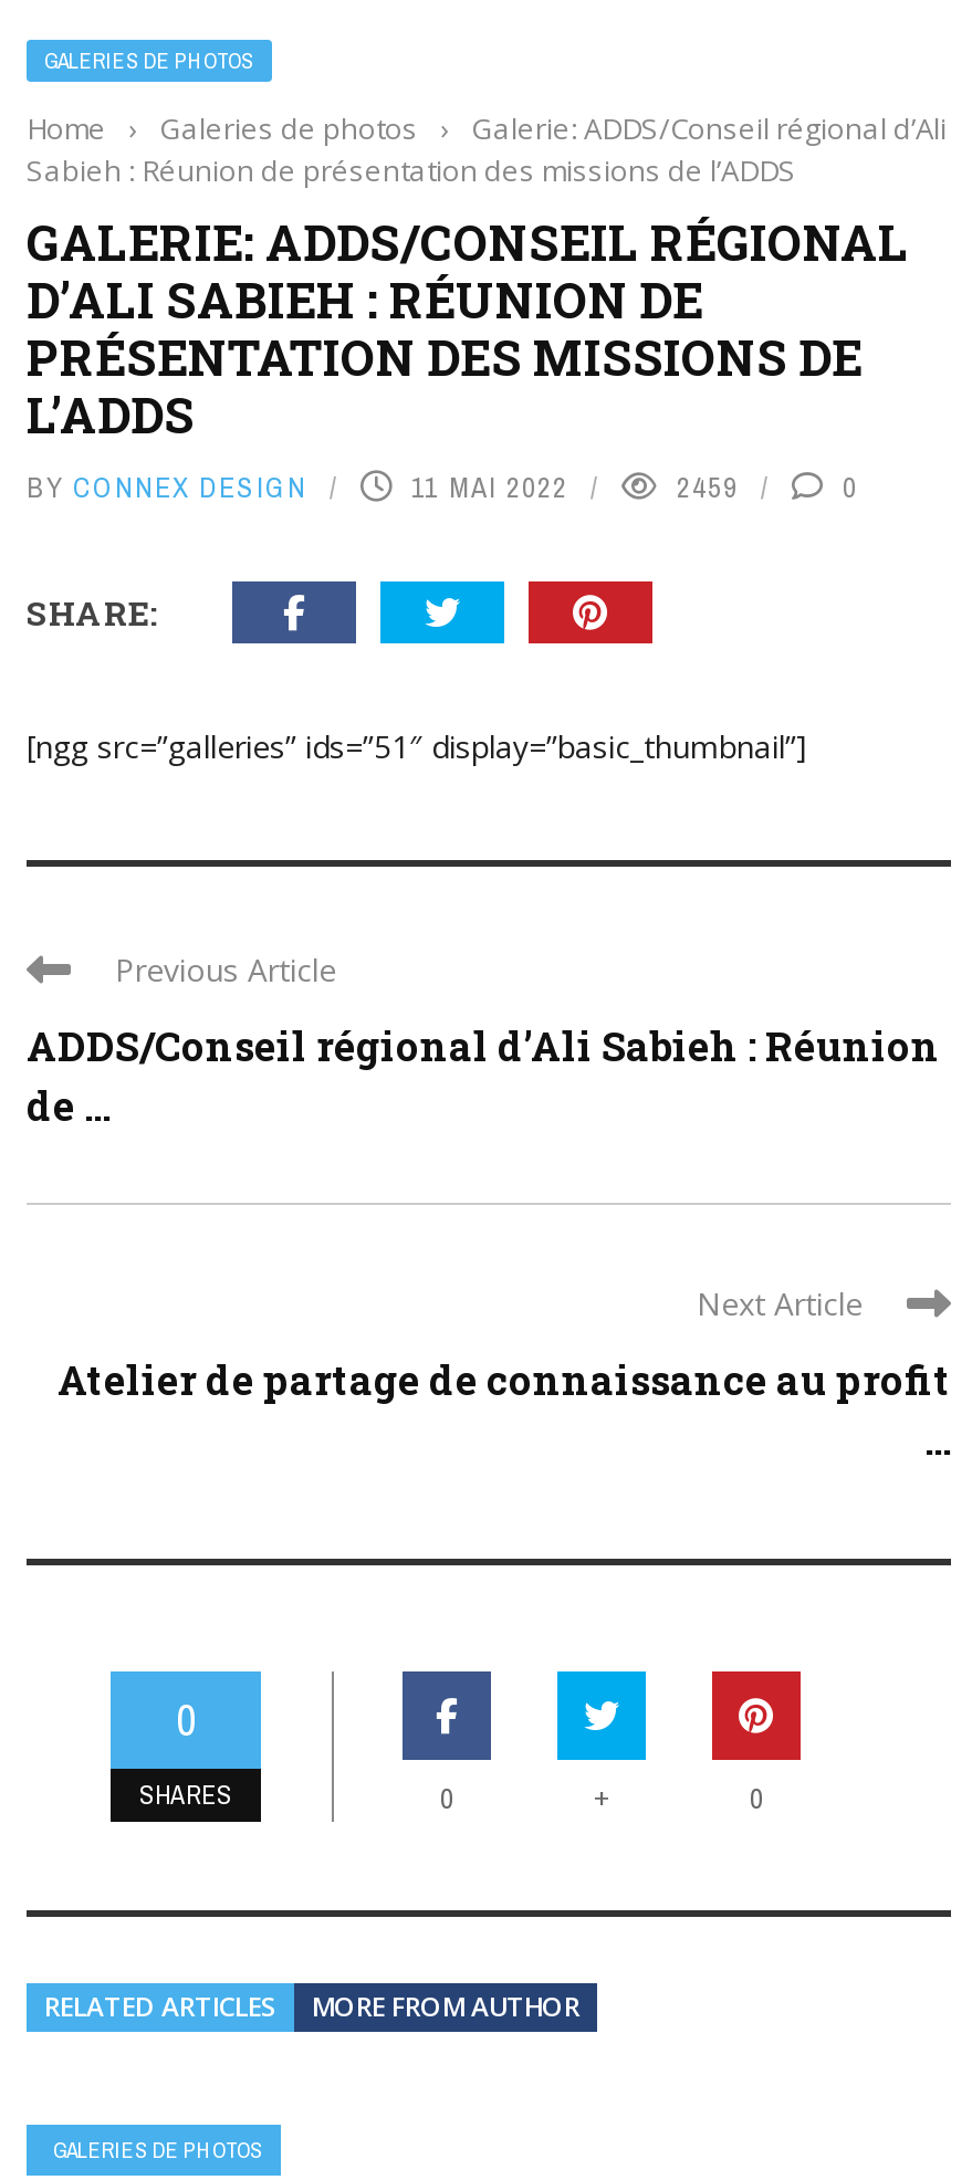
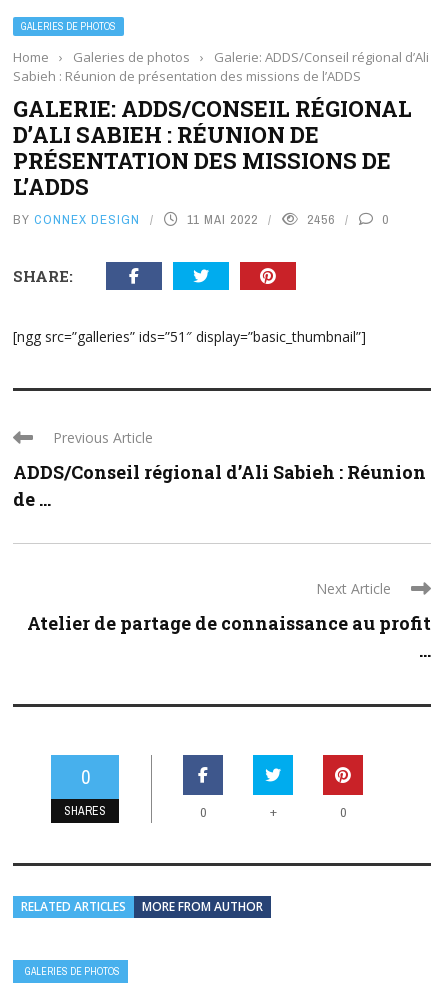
- 2459
+ 2456
